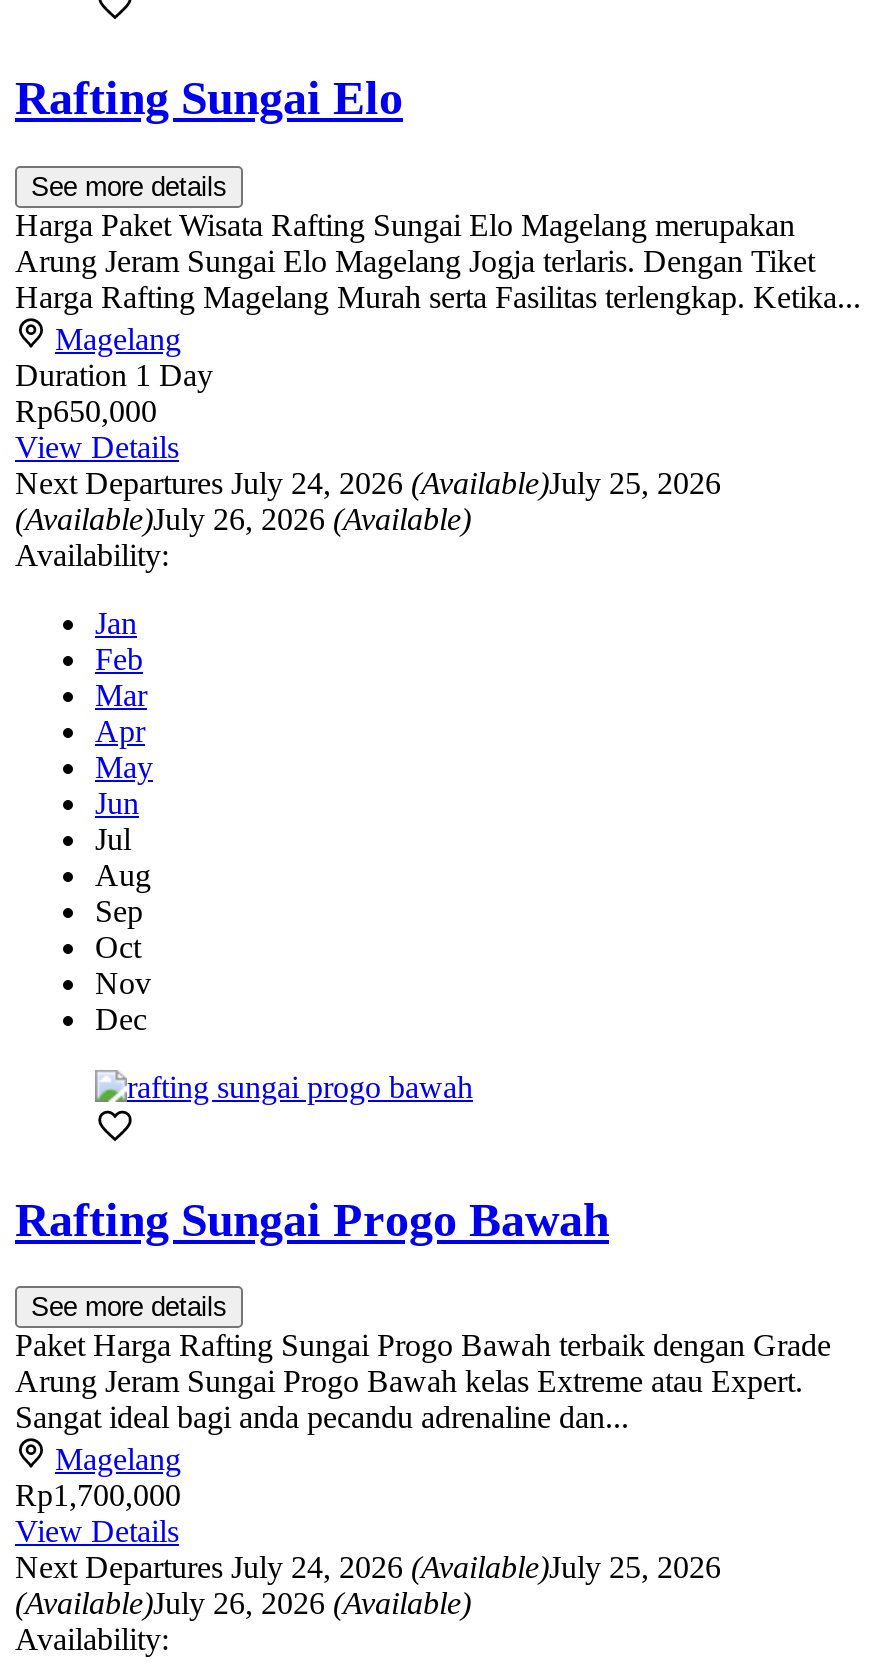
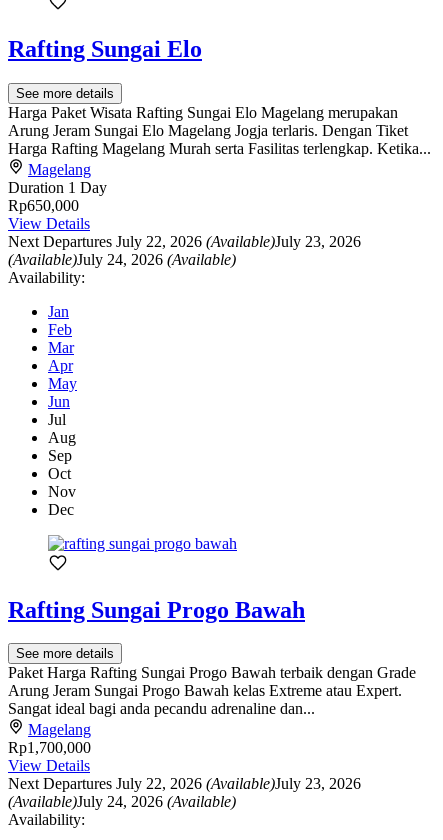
- Next Departures July 24, 2026 (Available)July 25, 2026
+ Next Departures July 22, 2026 (Available)July 23, 2026

- (Available)July 26, 2026 (Available)
+ (Available)July 24, 2026 (Available)

- Next Departures July 24, 2026 (Available)July 25, 2026
+ Next Departures July 22, 2026 (Available)July 23, 2026

- (Available)July 26, 2026 (Available)
+ (Available)July 24, 2026 (Available)
